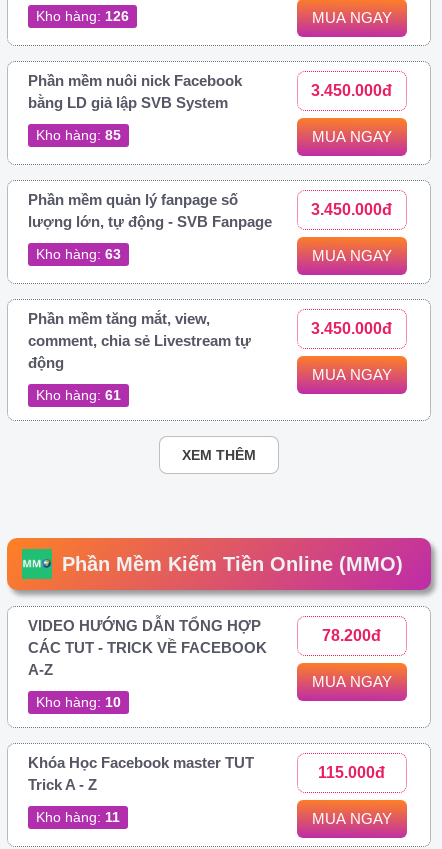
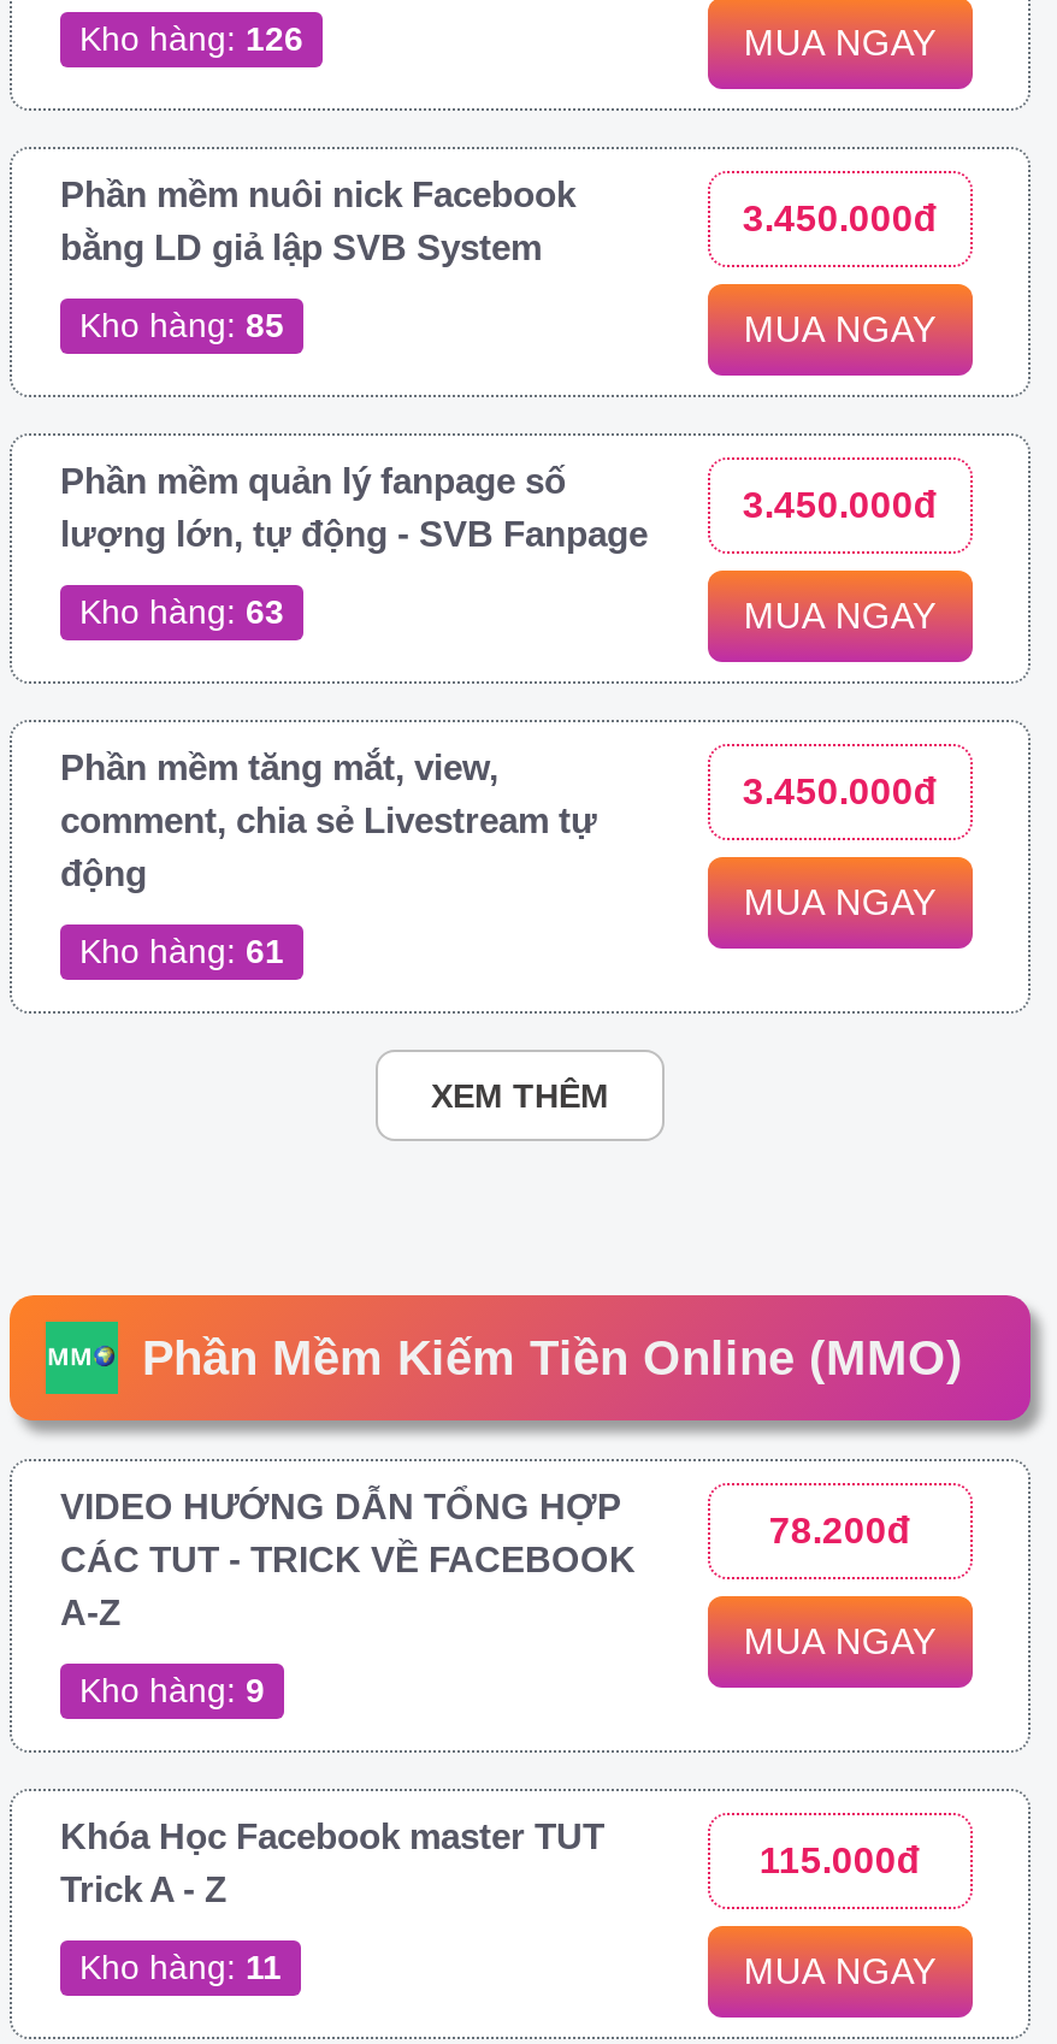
- Kho hàng: 10
+ Kho hàng: 9
